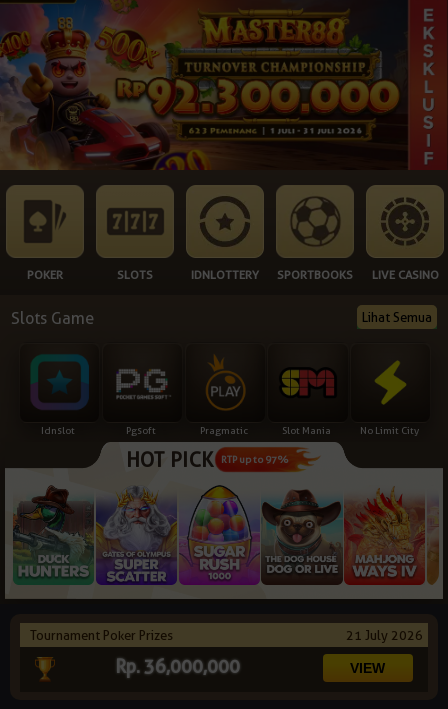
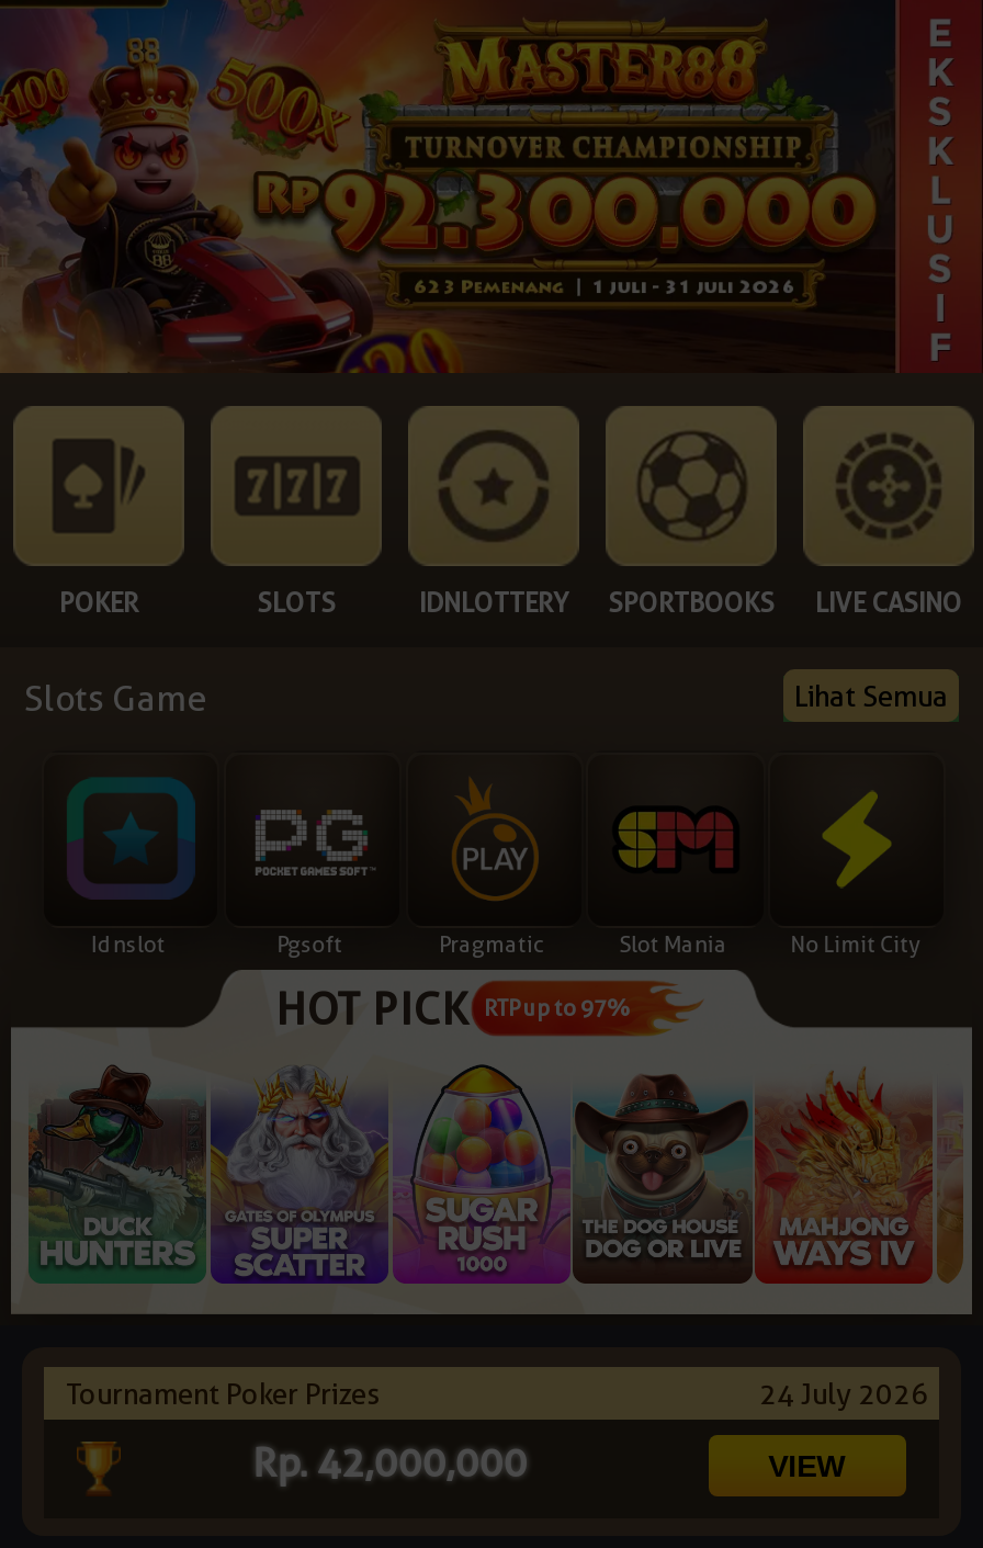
- 21 July 2026
+ 24 July 2026

- Rp. 36,000,000
+ Rp. 42,000,000
